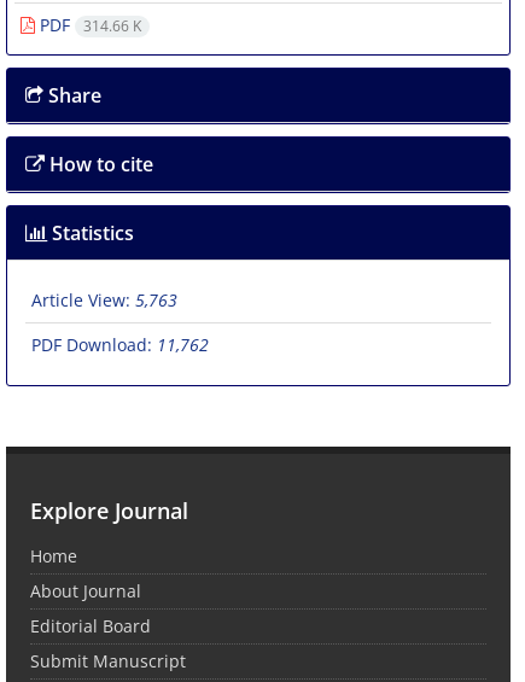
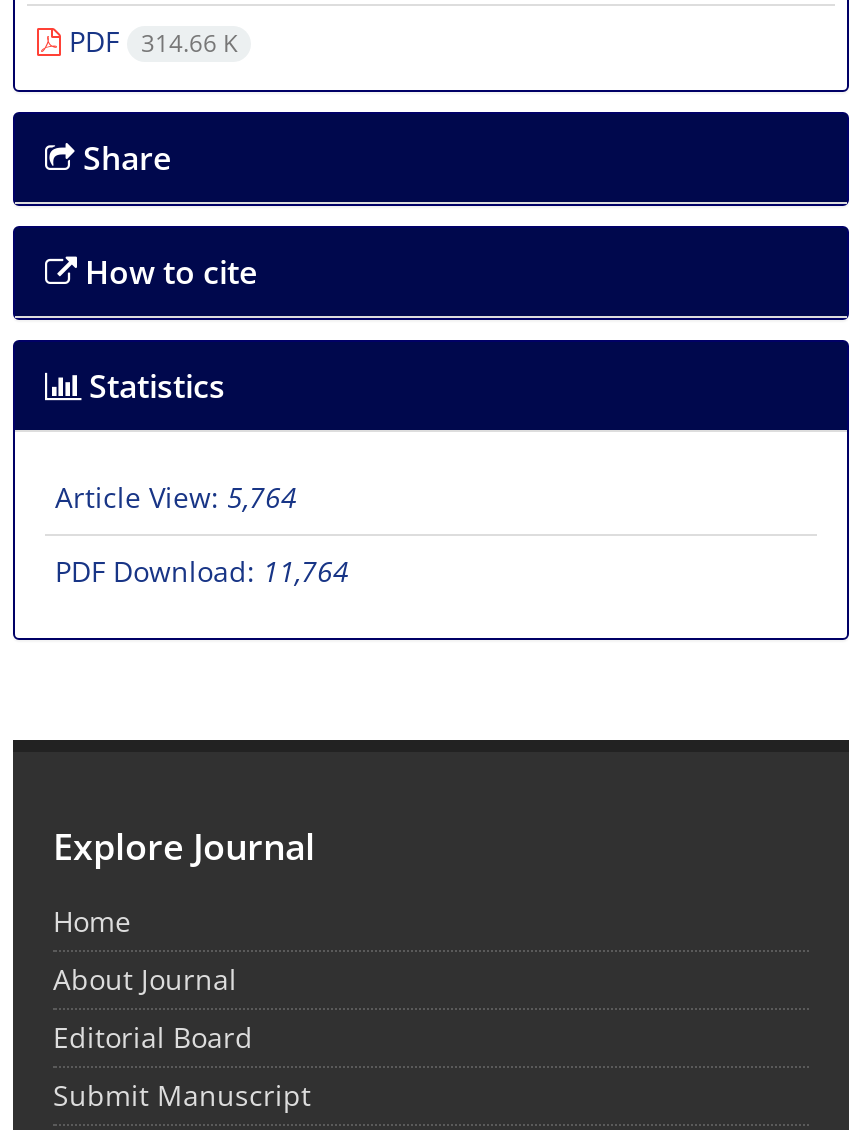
- Article View: 5,763
+ Article View: 5,764

- PDF Download: 11,762
+ PDF Download: 11,764
